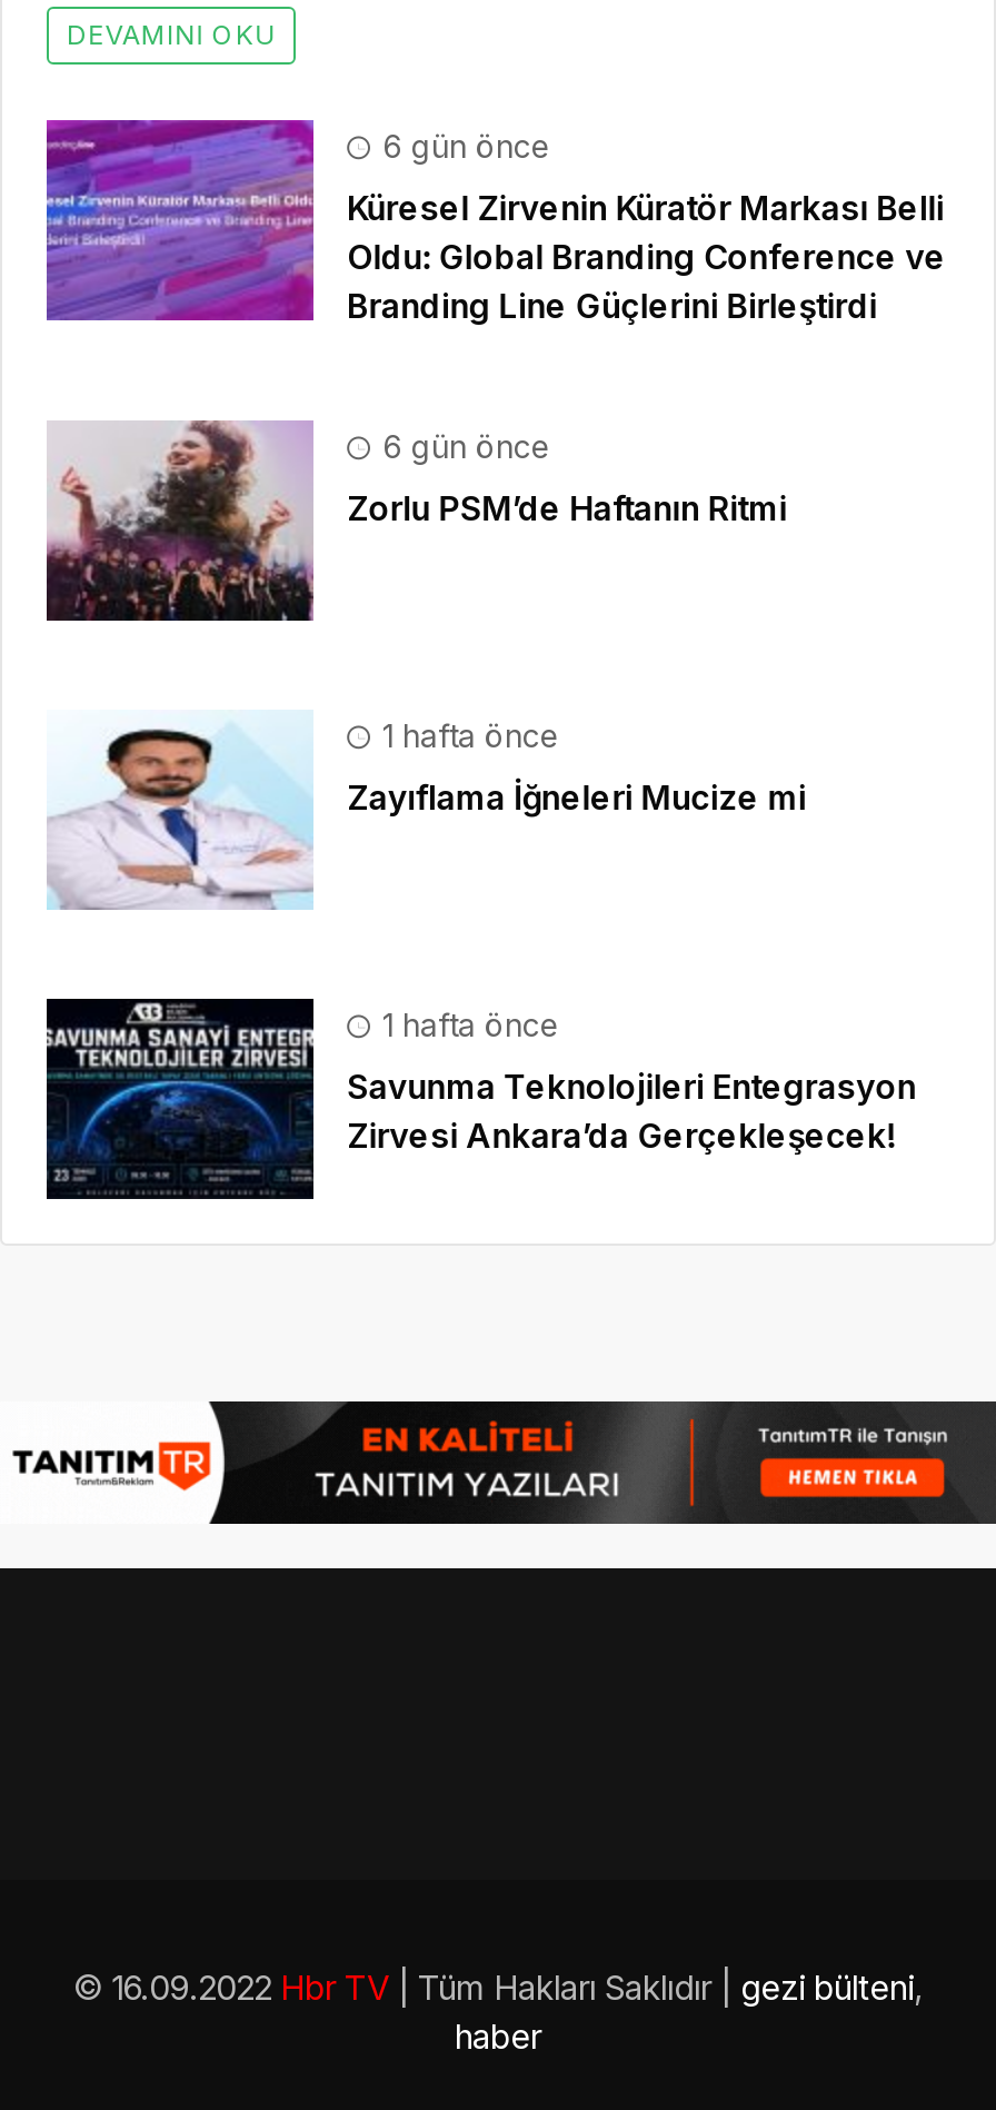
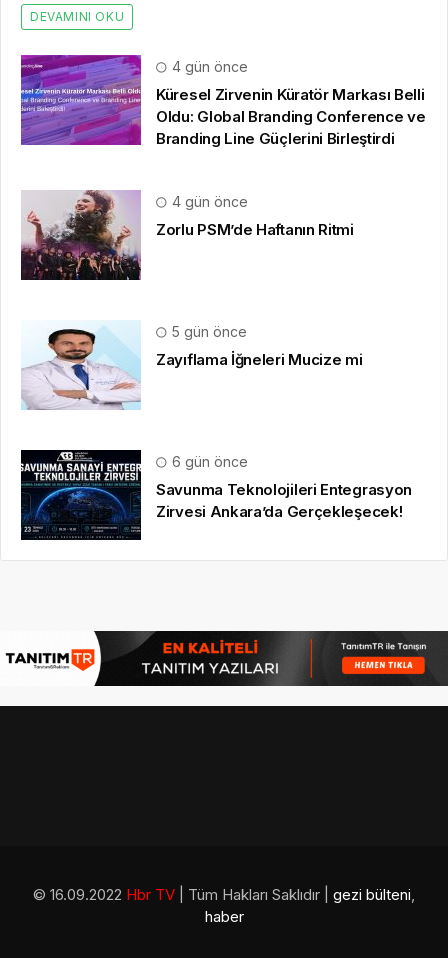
- 6 gün önce
+ 4 gün önce

- 6 gün önce
+ 4 gün önce

- 1 hafta önce
+ 5 gün önce

- 1 hafta önce
+ 6 gün önce
